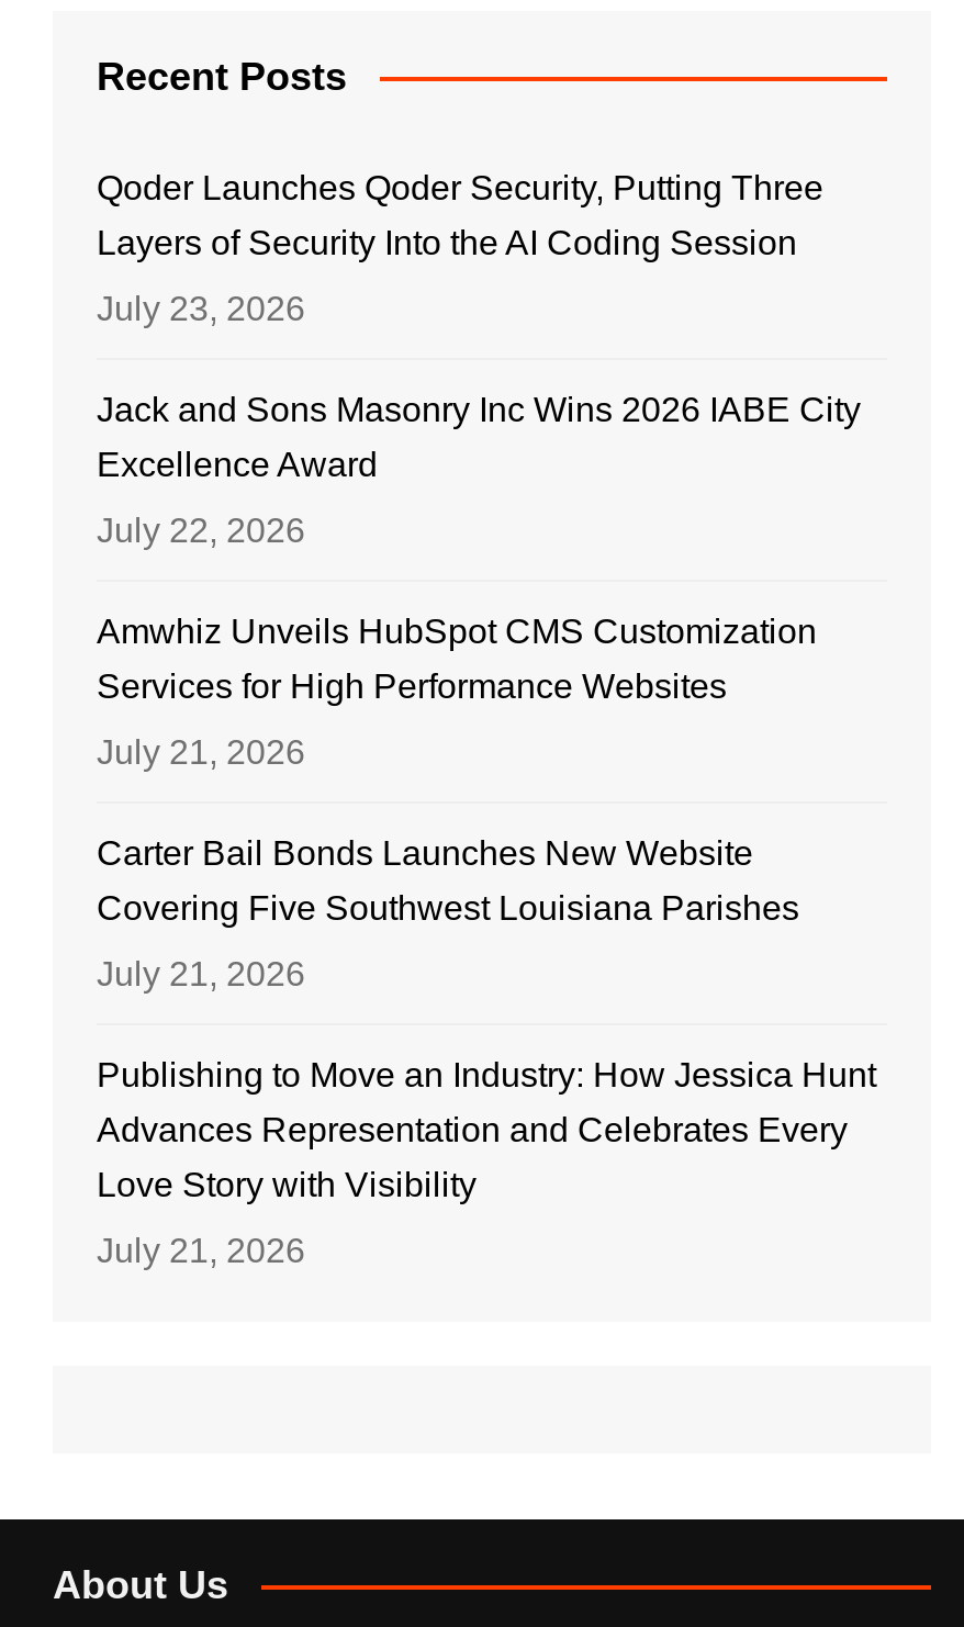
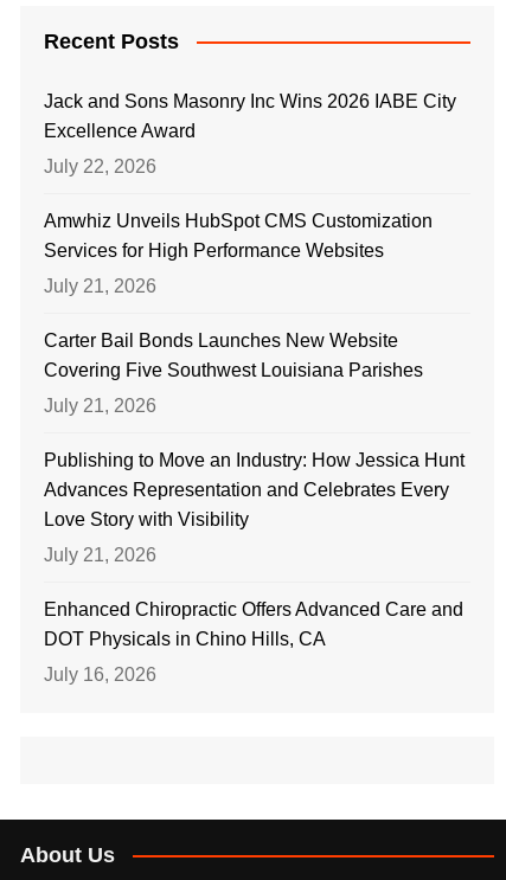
- Qoder Launches Qoder Security, Putting Three
- Layers of Security Into the AI Coding Session
- July 23, 2026

moved up: Jack and Sons Masonry Inc Wins 2026 IABE City | Excellence Award | July 22, 2026 | ... | Love Story with Visibility | July 21, 2026

+ Enhanced Chiropractic Offers Advanced Care and
+ DOT Physicals in Chino Hills, CA
+ July 16, 2026
